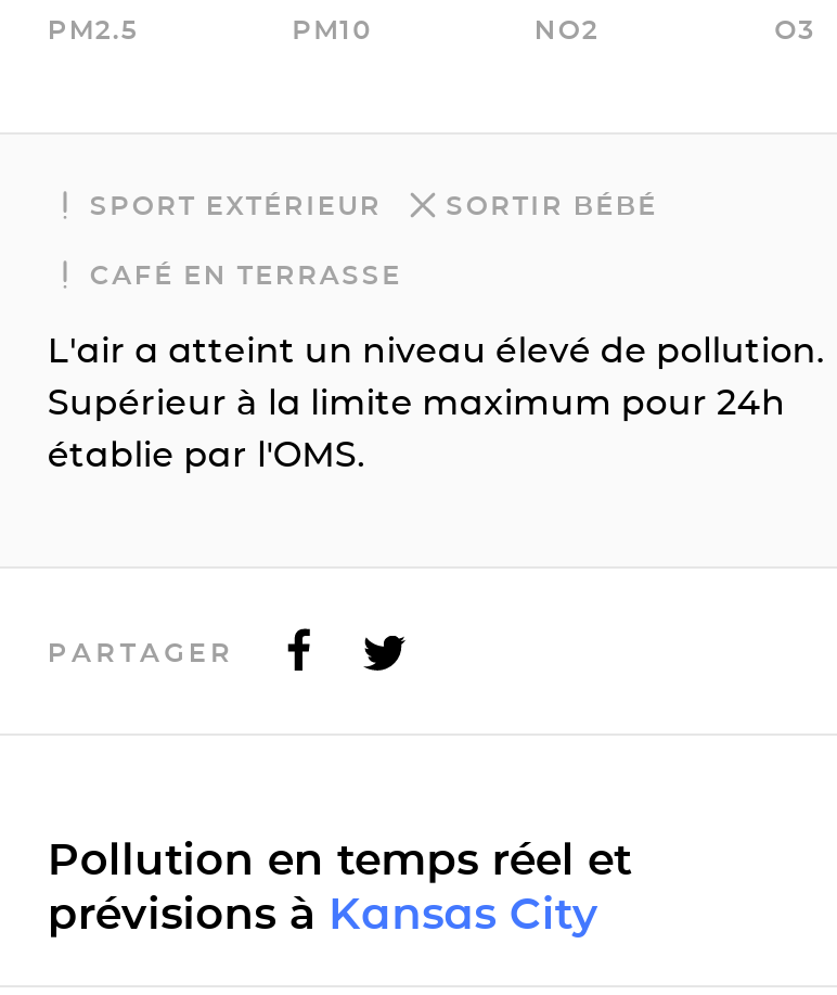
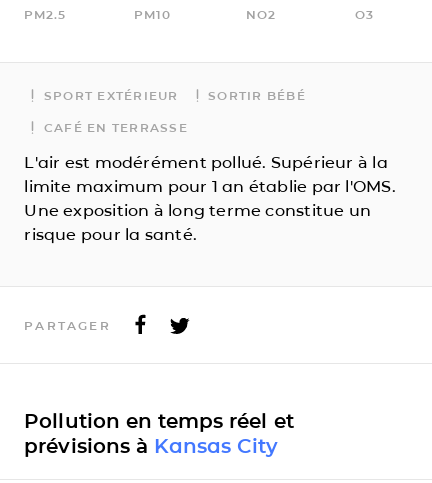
- L'air a atteint un niveau élevé de pollution.
- Supérieur à la limite maximum pour 24h
- établie par l'OMS.
+ L'air est modérément pollué. Supérieur à la
+ limite maximum pour 1 an établie par l'OMS.
+ Une exposition à long terme constitue un
+ risque pour la santé.
